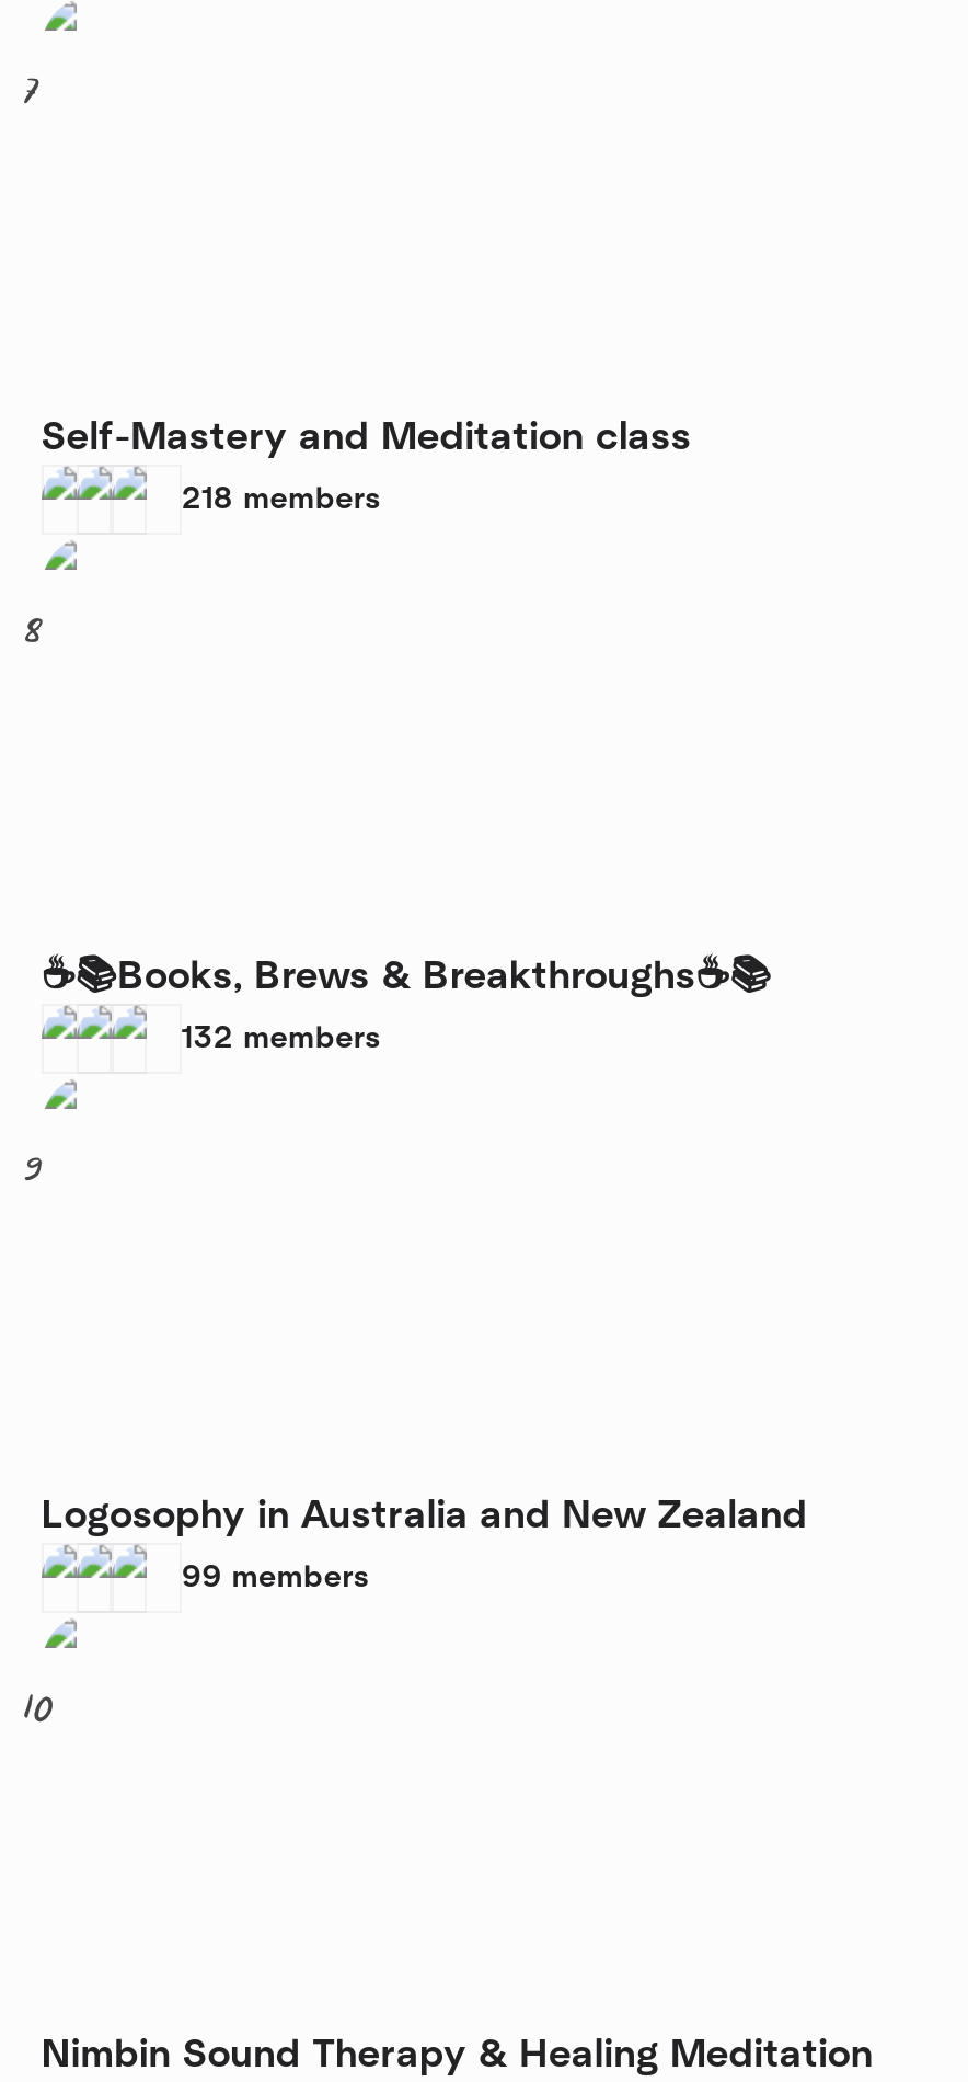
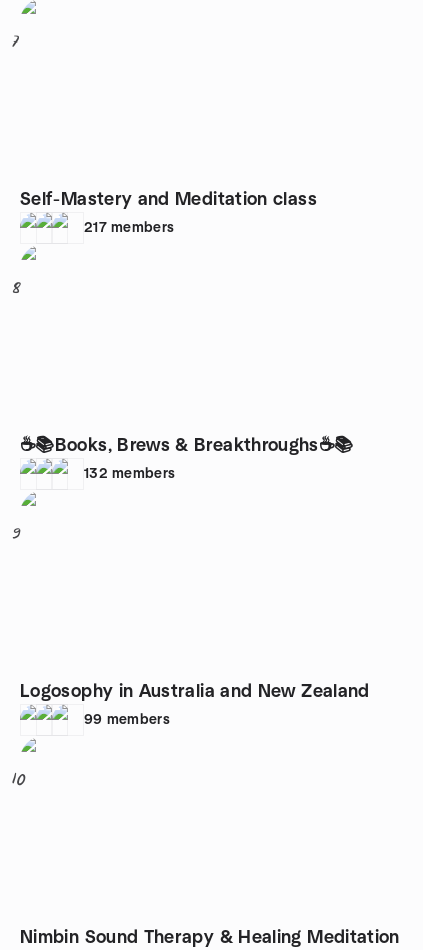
- 218 members
+ 217 members
